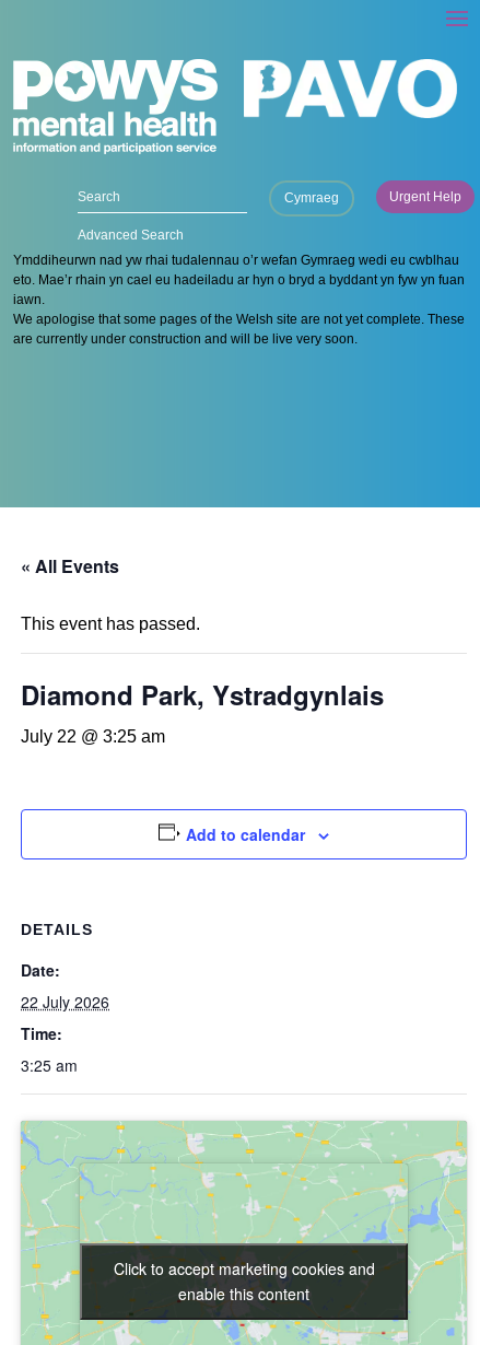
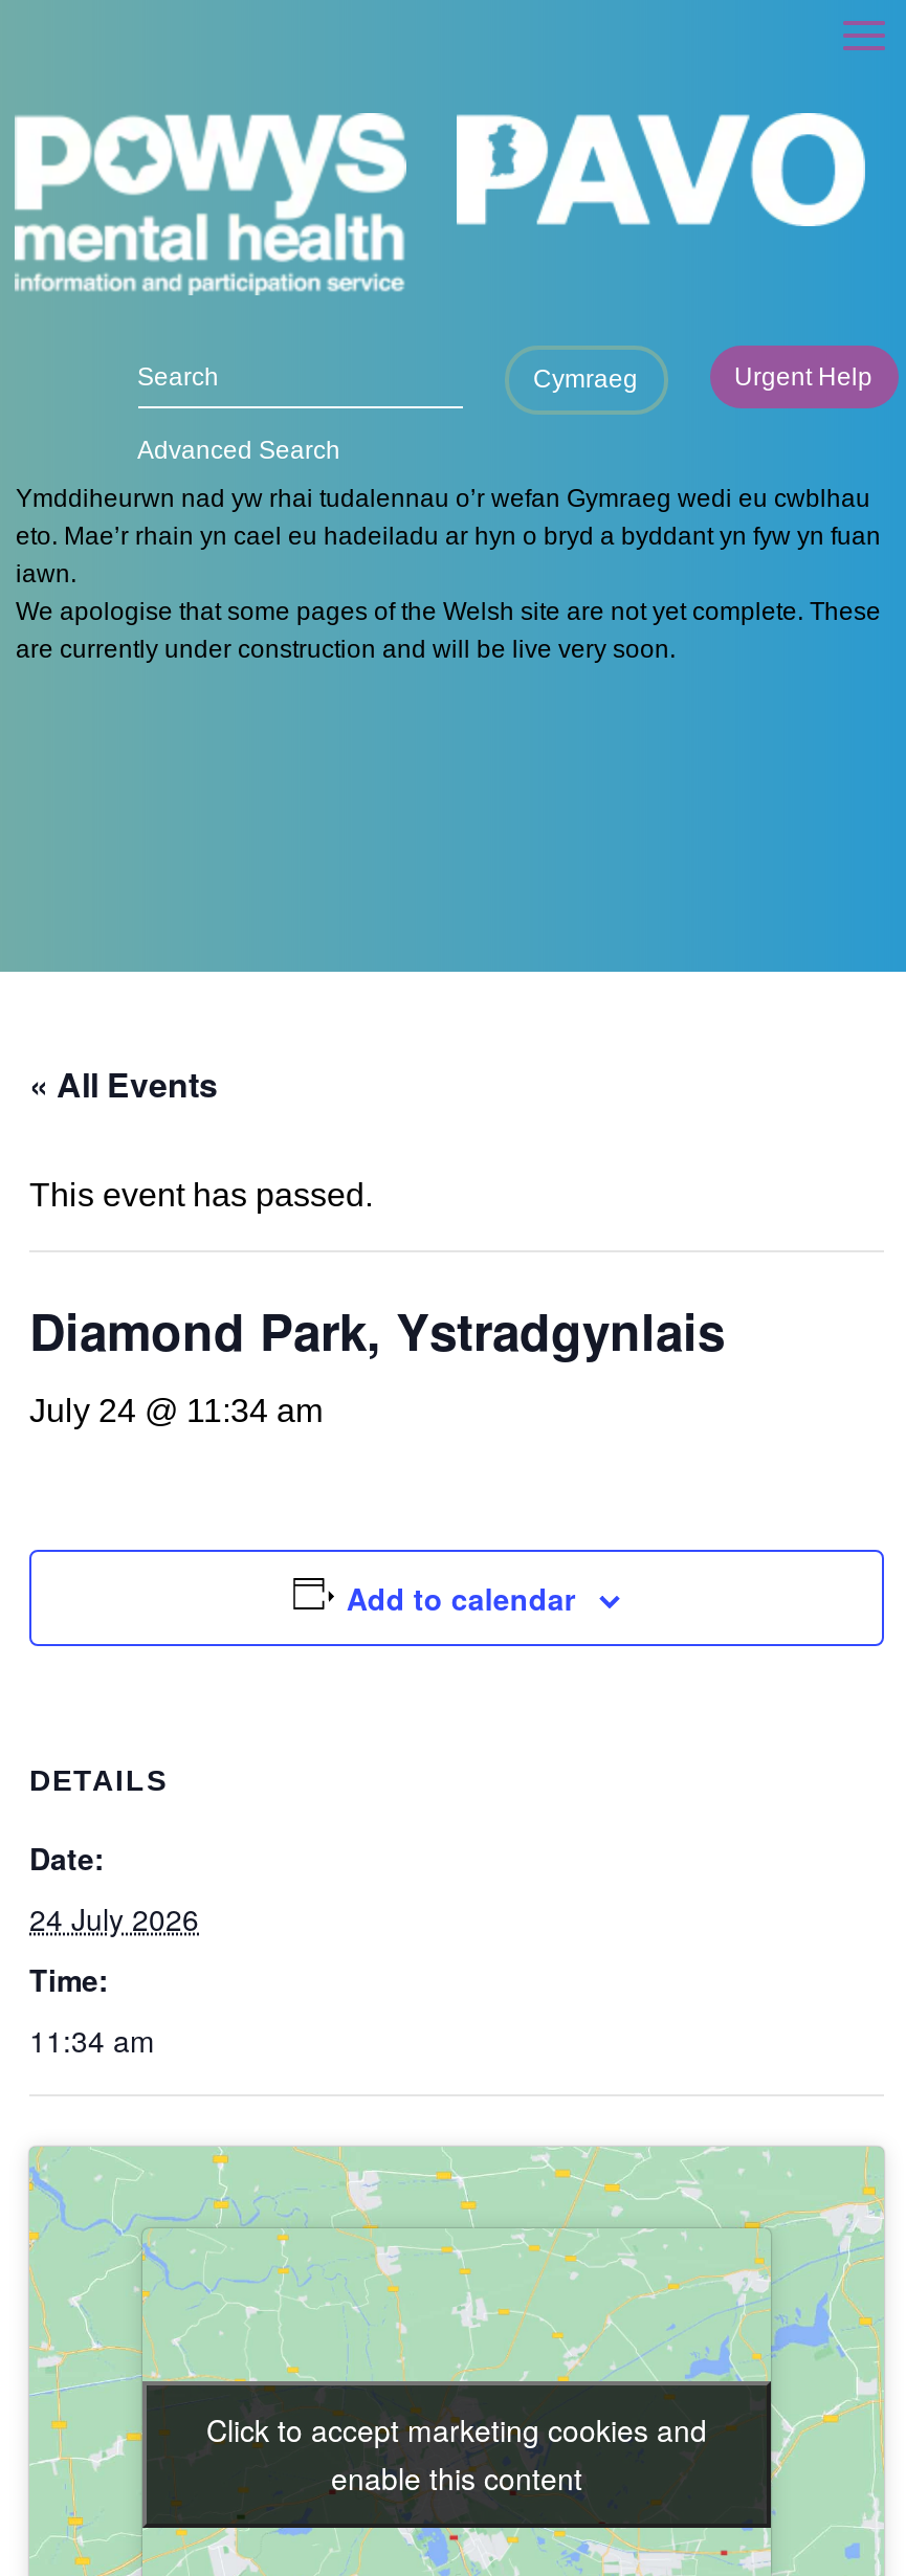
- July 22 @ 3:25 am
+ July 24 @ 11:34 am

- 22 July 2026
+ 24 July 2026

- 3:25 am
+ 11:34 am
